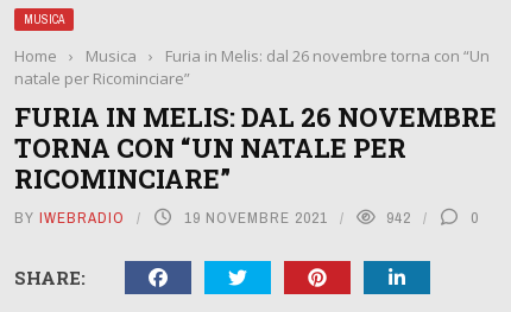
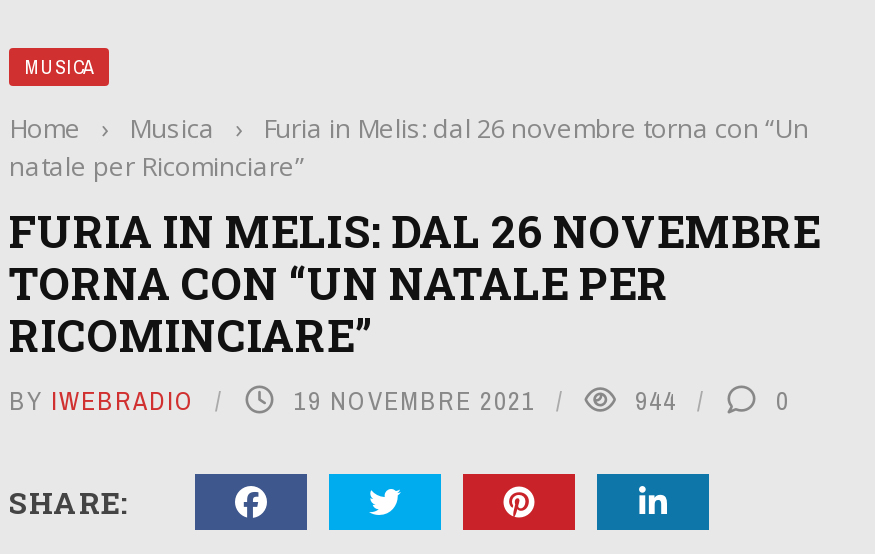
- 942
+ 944
